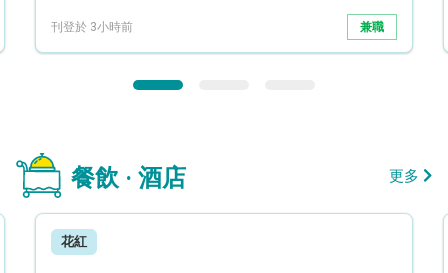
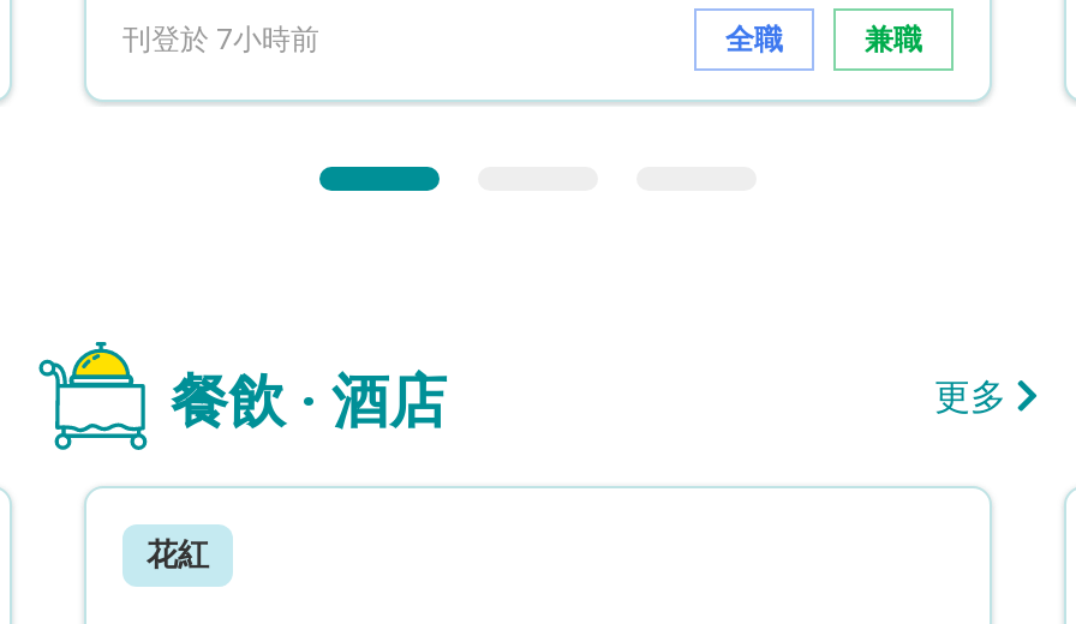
- 刊登於 3小時前
+ 刊登於 7小時前
+ 全職
